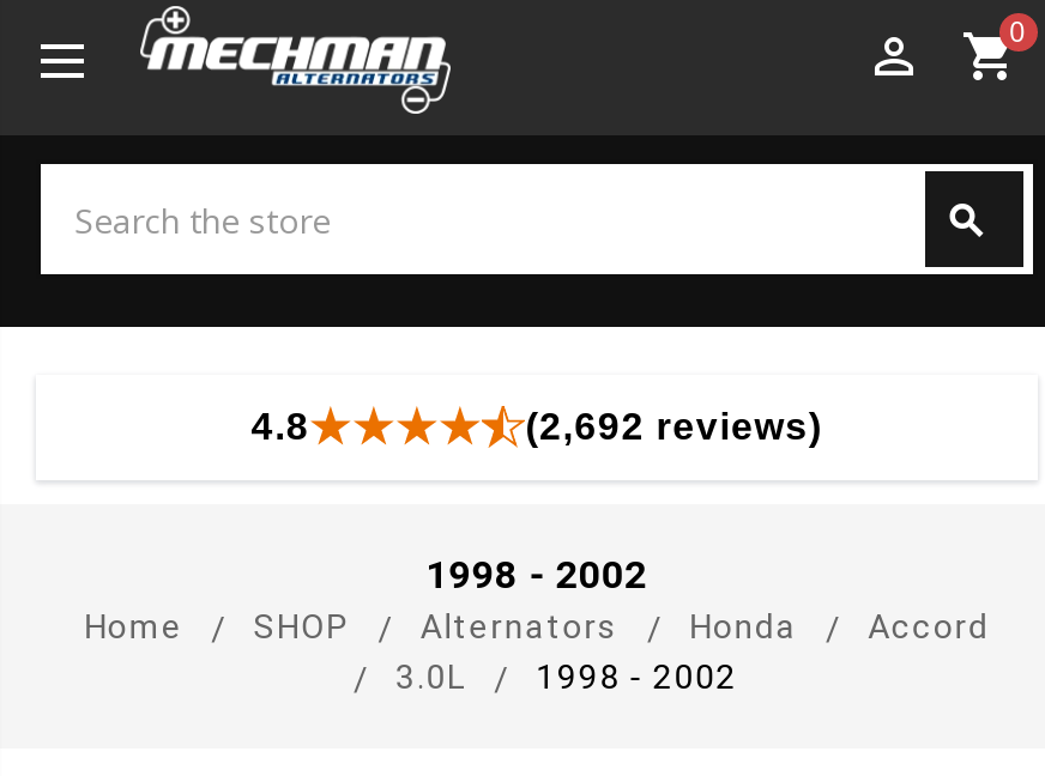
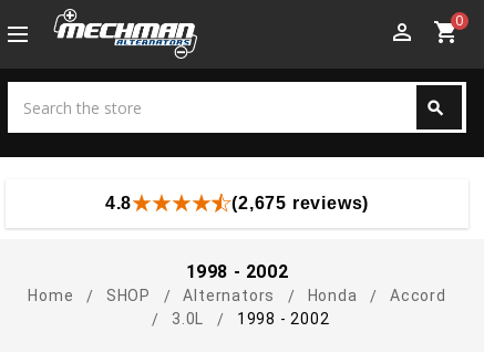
- (2,692 reviews)
+ (2,675 reviews)
